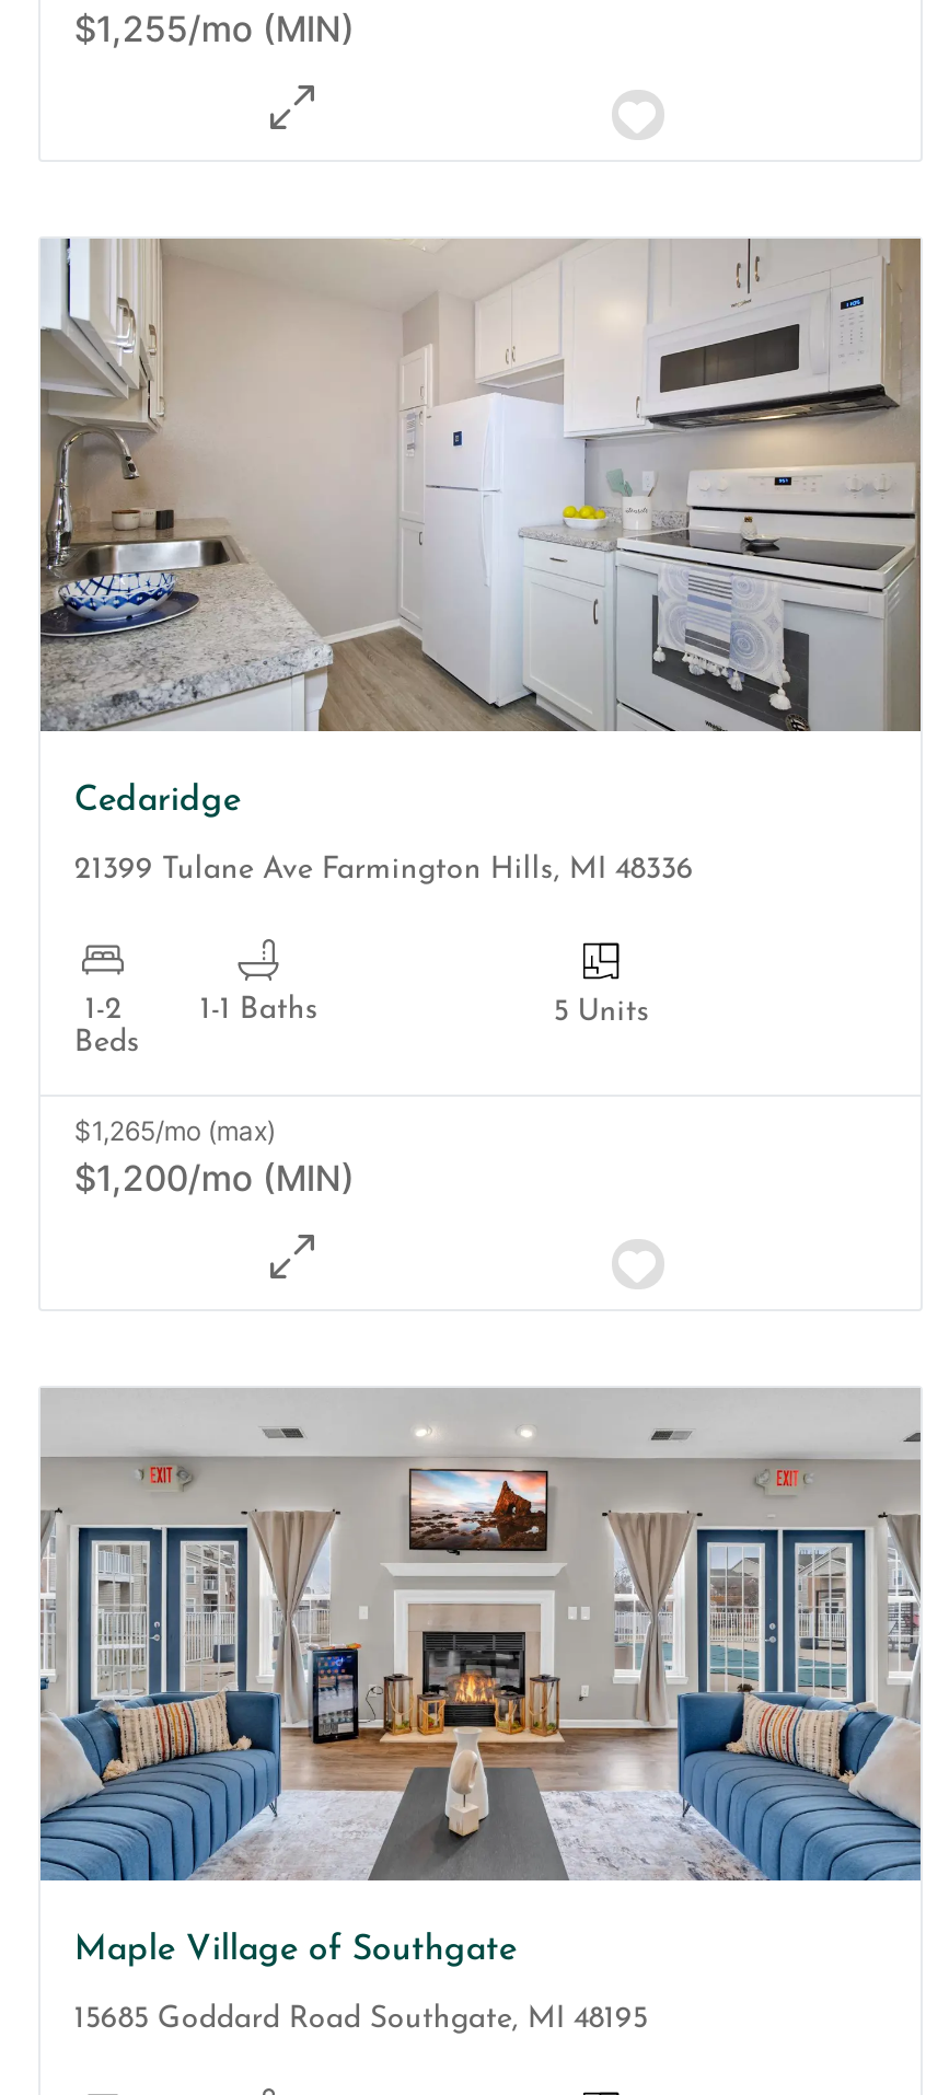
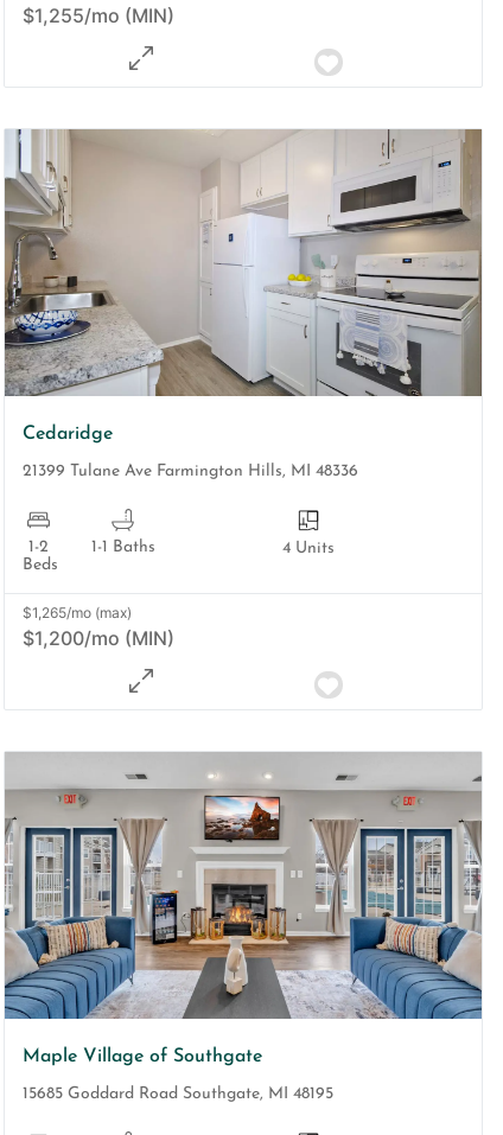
- 5 Units
+ 4 Units
